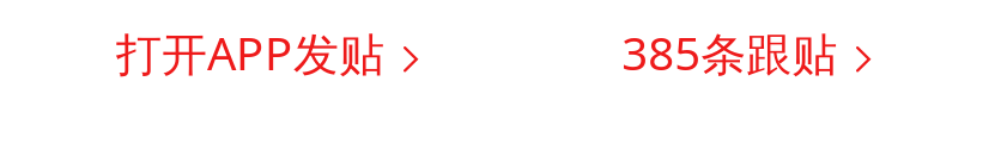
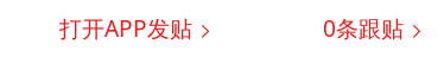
- 385条跟贴
+ 0条跟贴
